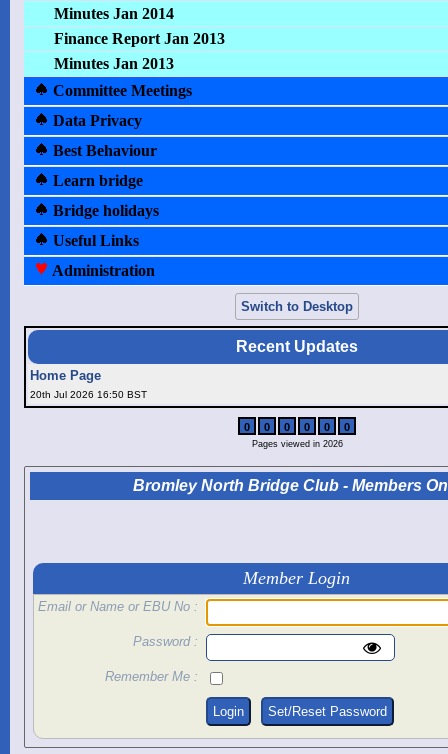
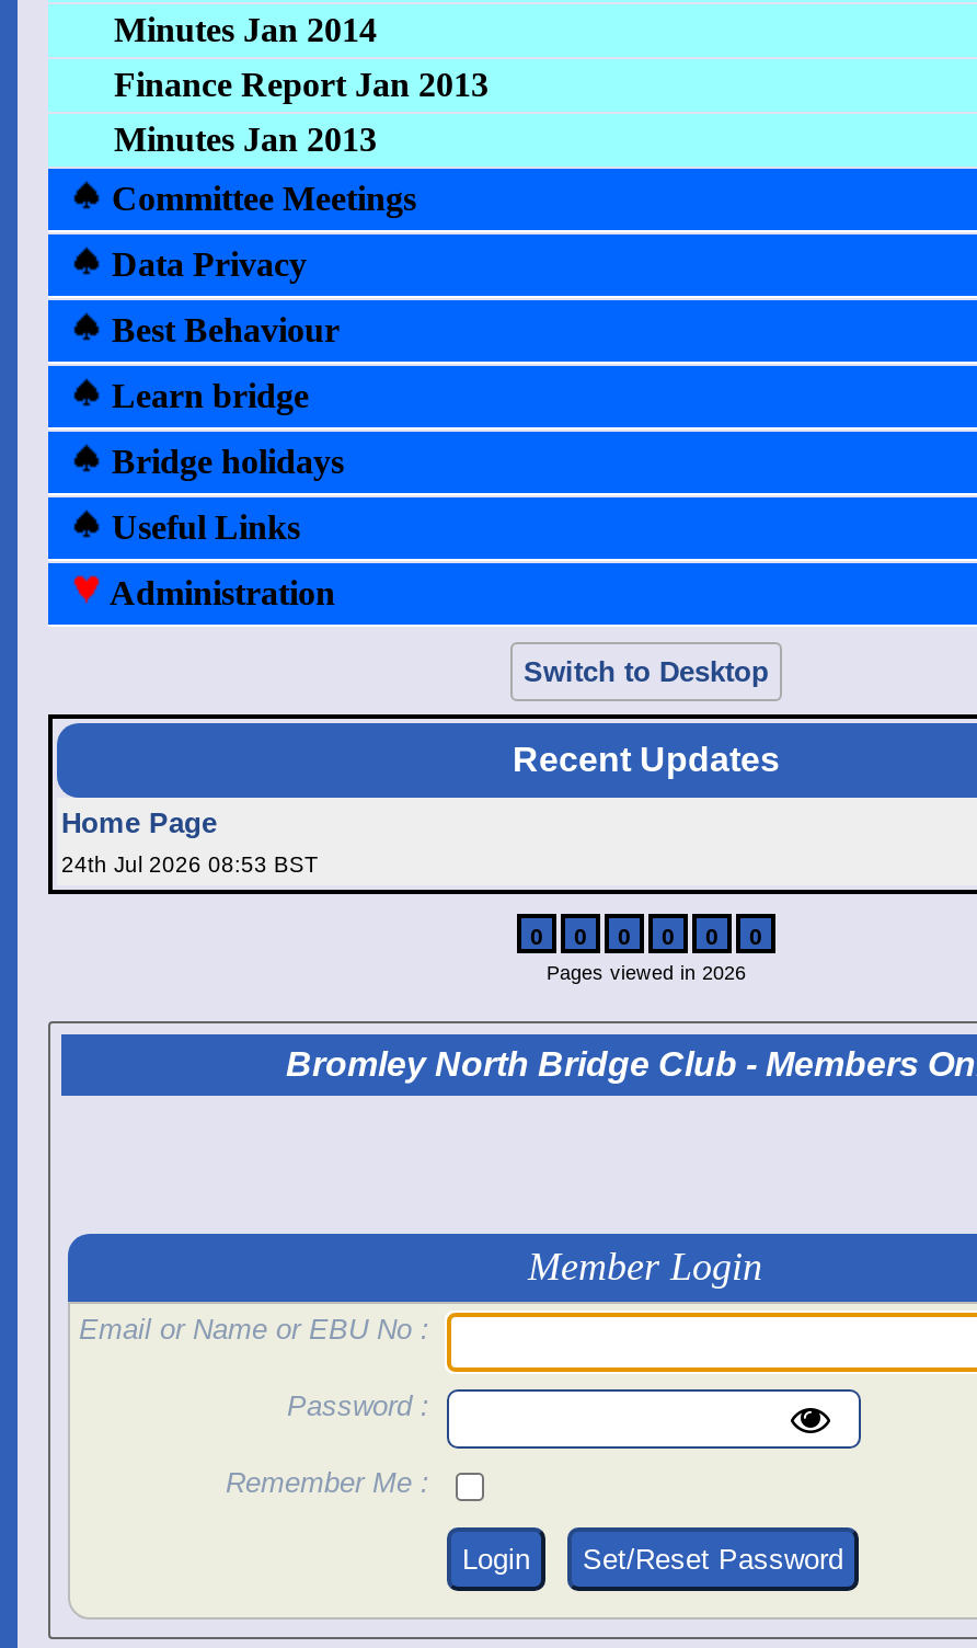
- 20th Jul 2026 16:50 BST
+ 24th Jul 2026 08:53 BST
